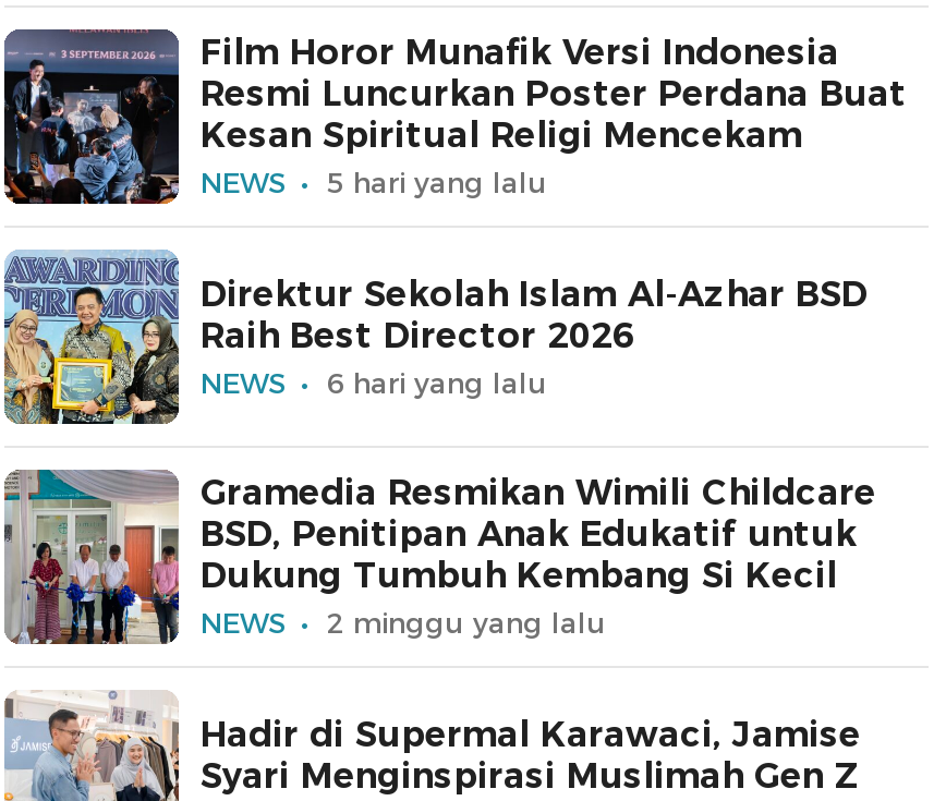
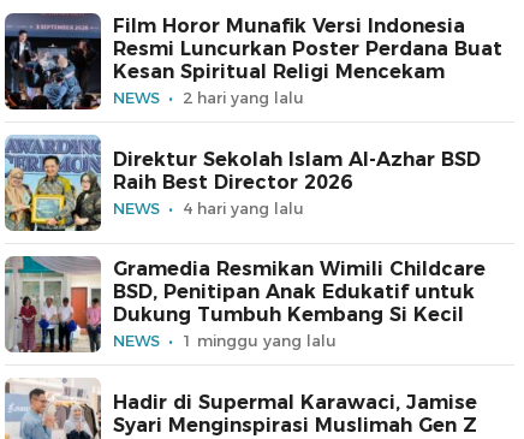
- 5 hari yang lalu
+ 2 hari yang lalu

- 6 hari yang lalu
+ 4 hari yang lalu

- 2 minggu yang lalu
+ 1 minggu yang lalu
